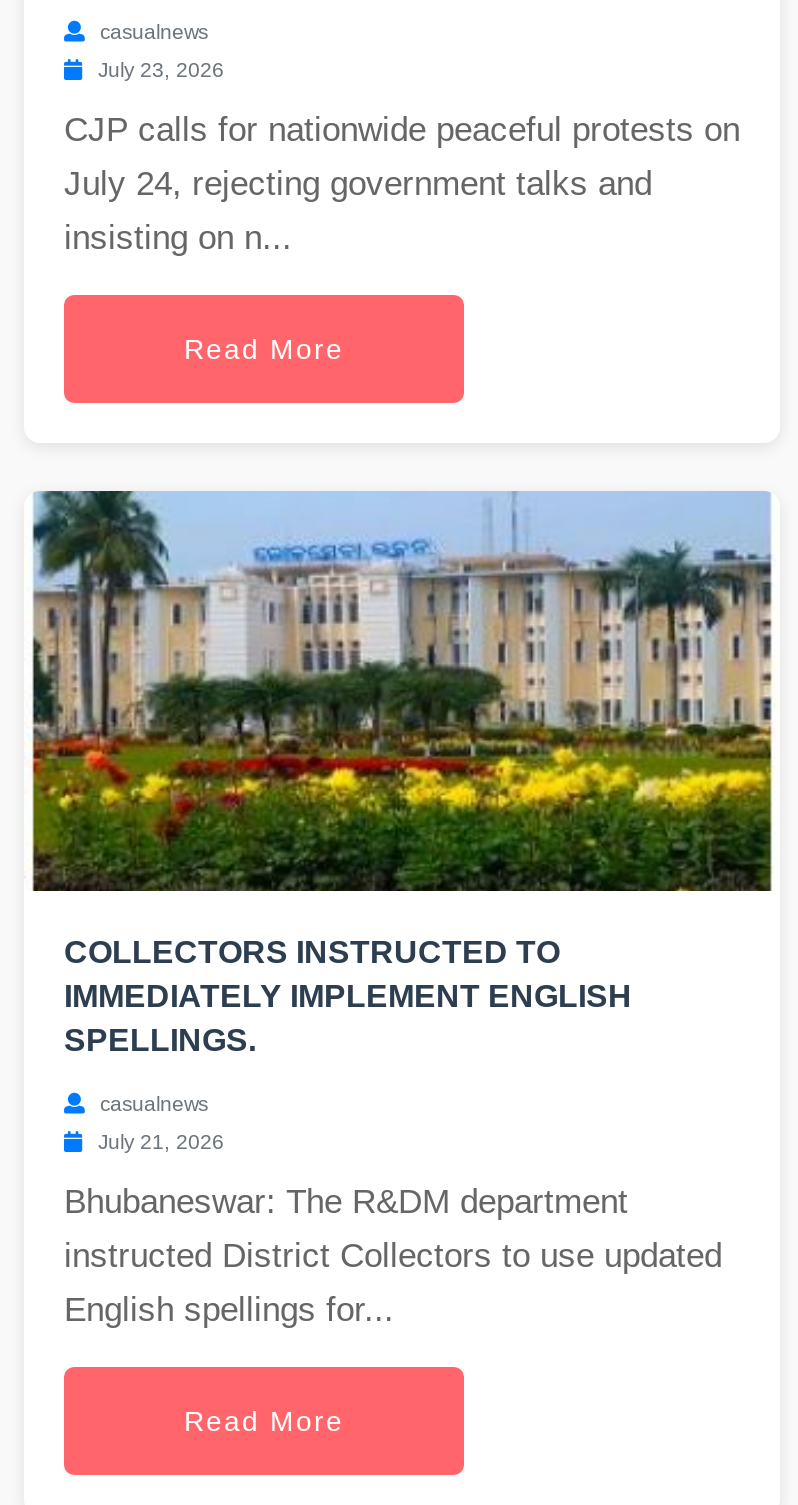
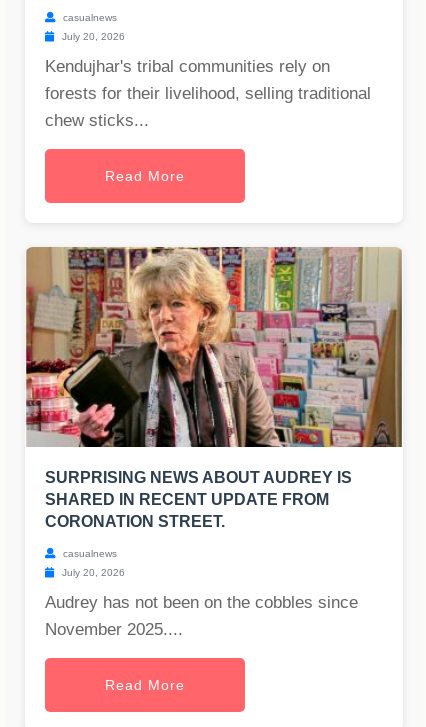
- July 23, 2026
+ July 20, 2026

- CJP calls for nationwide peaceful protests on
- July 24, rejecting government talks and
- insisting on n...
+ Kendujhar's tribal communities rely on
+ forests for their livelihood, selling traditional
+ chew sticks...

- [image]
- COLLECTORS INSTRUCTED TO
- IMMEDIATELY IMPLEMENT ENGLISH
- SPELLINGS.
+ [image]
+ SURPRISING NEWS ABOUT AUDREY IS
+ SHARED IN RECENT UPDATE FROM
+ CORONATION STREET.

- July 21, 2026
+ July 20, 2026

- Bhubaneswar: The R&DM department
- instructed District Collectors to use updated
- English spellings for...
+ Audrey has not been on the cobbles since
+ November 2025....
